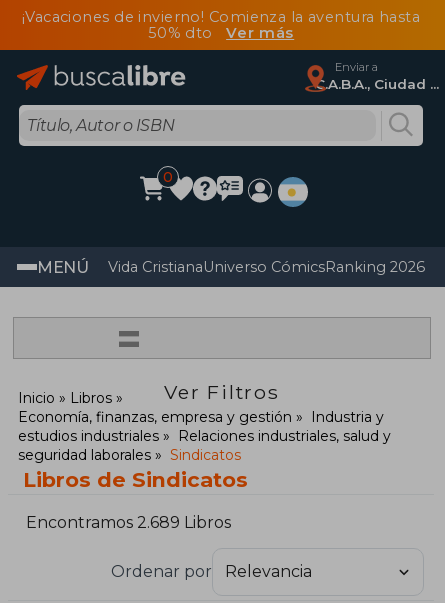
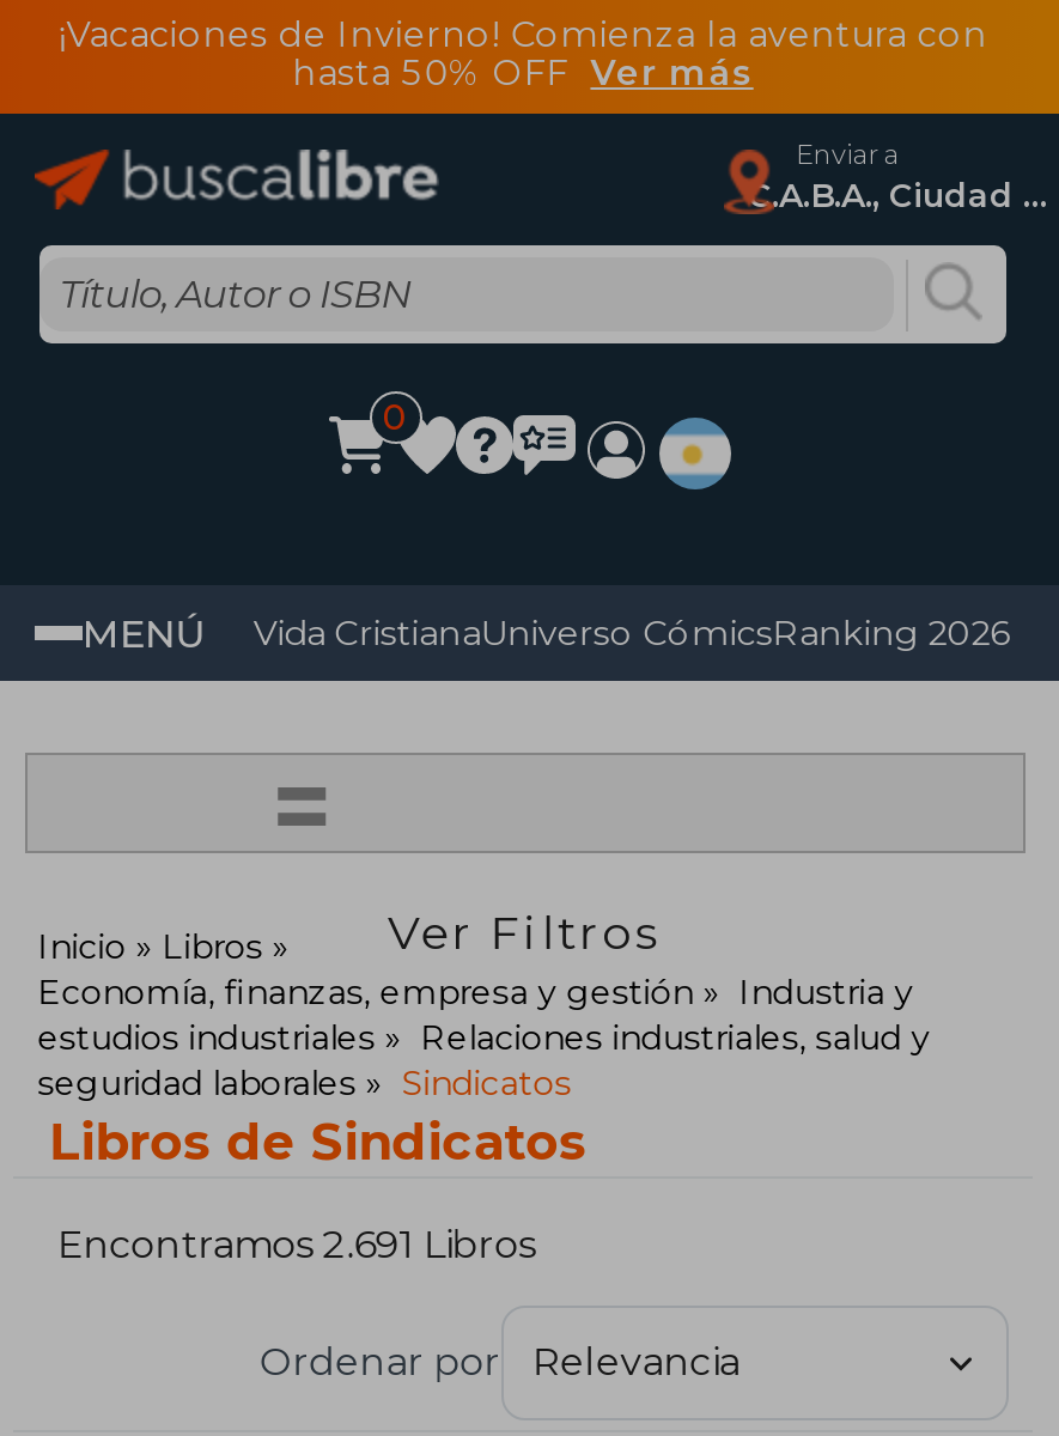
- ¡Vacaciones de invierno! Comienza la aventura hasta
- 50% dto Ver más
+ ¡Vacaciones de Invierno! Comienza la aventura con
+ hasta 50% OFF Ver más

- Encontramos 2.689 Libros
+ Encontramos 2.691 Libros
